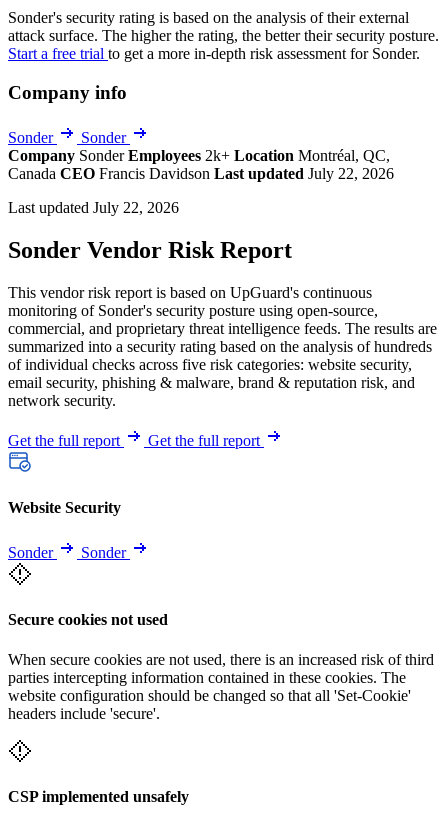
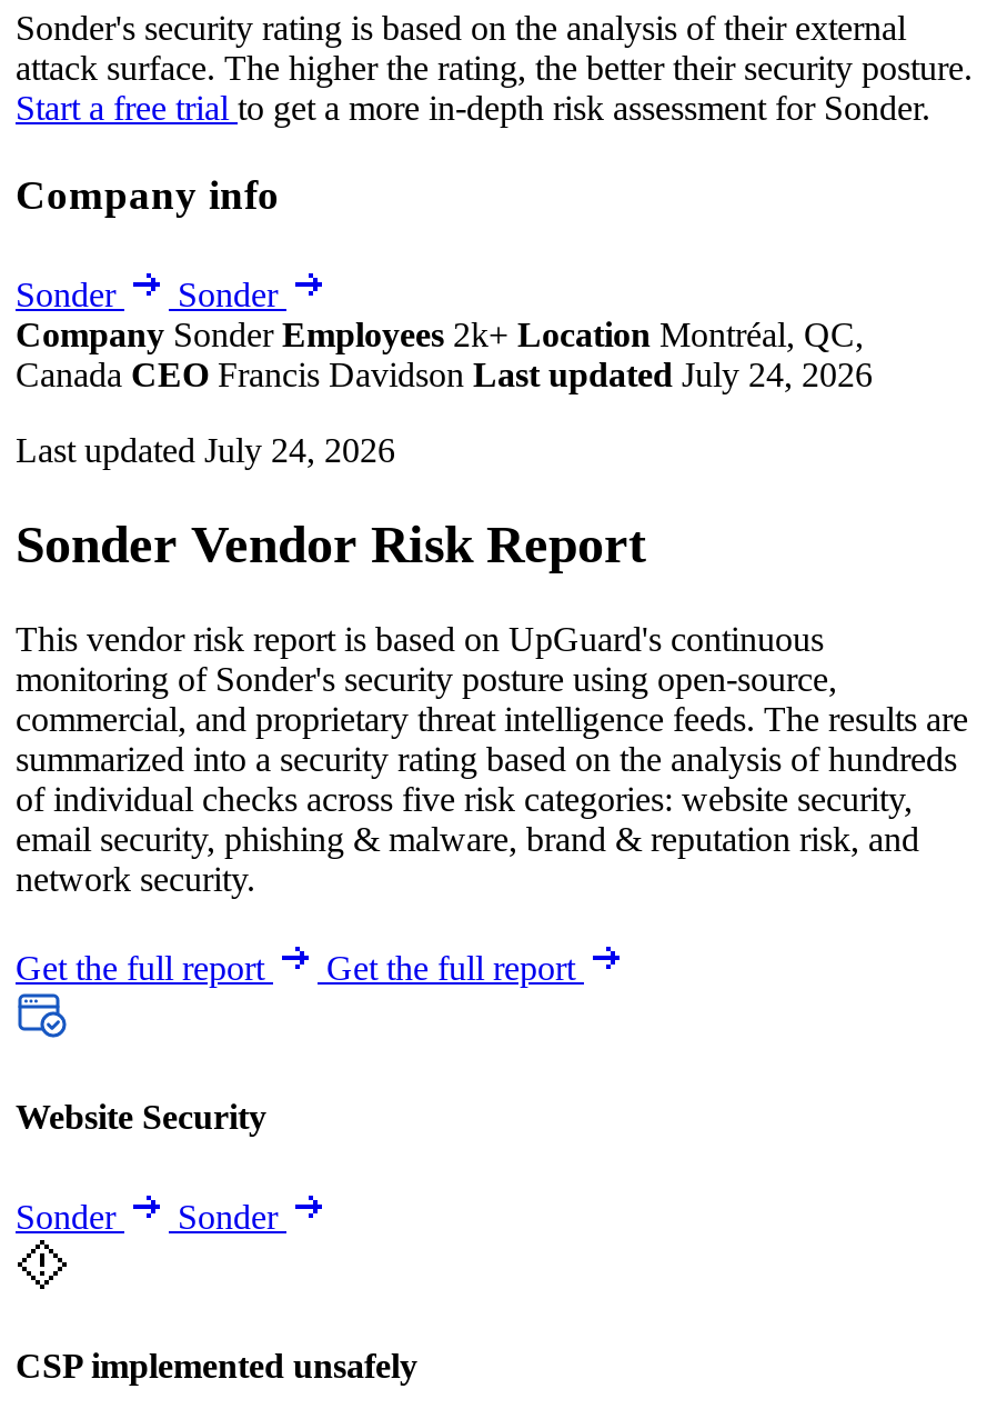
- Canada CEO Francis Davidson Last updated July 22, 2026
+ Canada CEO Francis Davidson Last updated July 24, 2026

- Last updated July 22, 2026
+ Last updated July 24, 2026

- Secure cookies not used
- When secure cookies are not used, there is an increased risk of third
- parties intercepting information contained in these cookies. The
- website configuration should be changed so that all 'Set-Cookie'
- headers include 'secure'.
